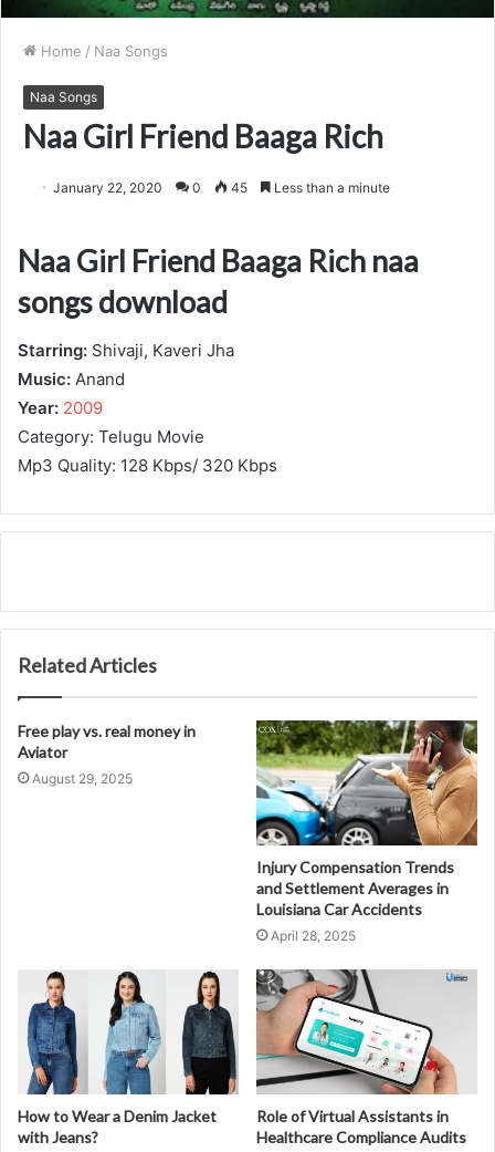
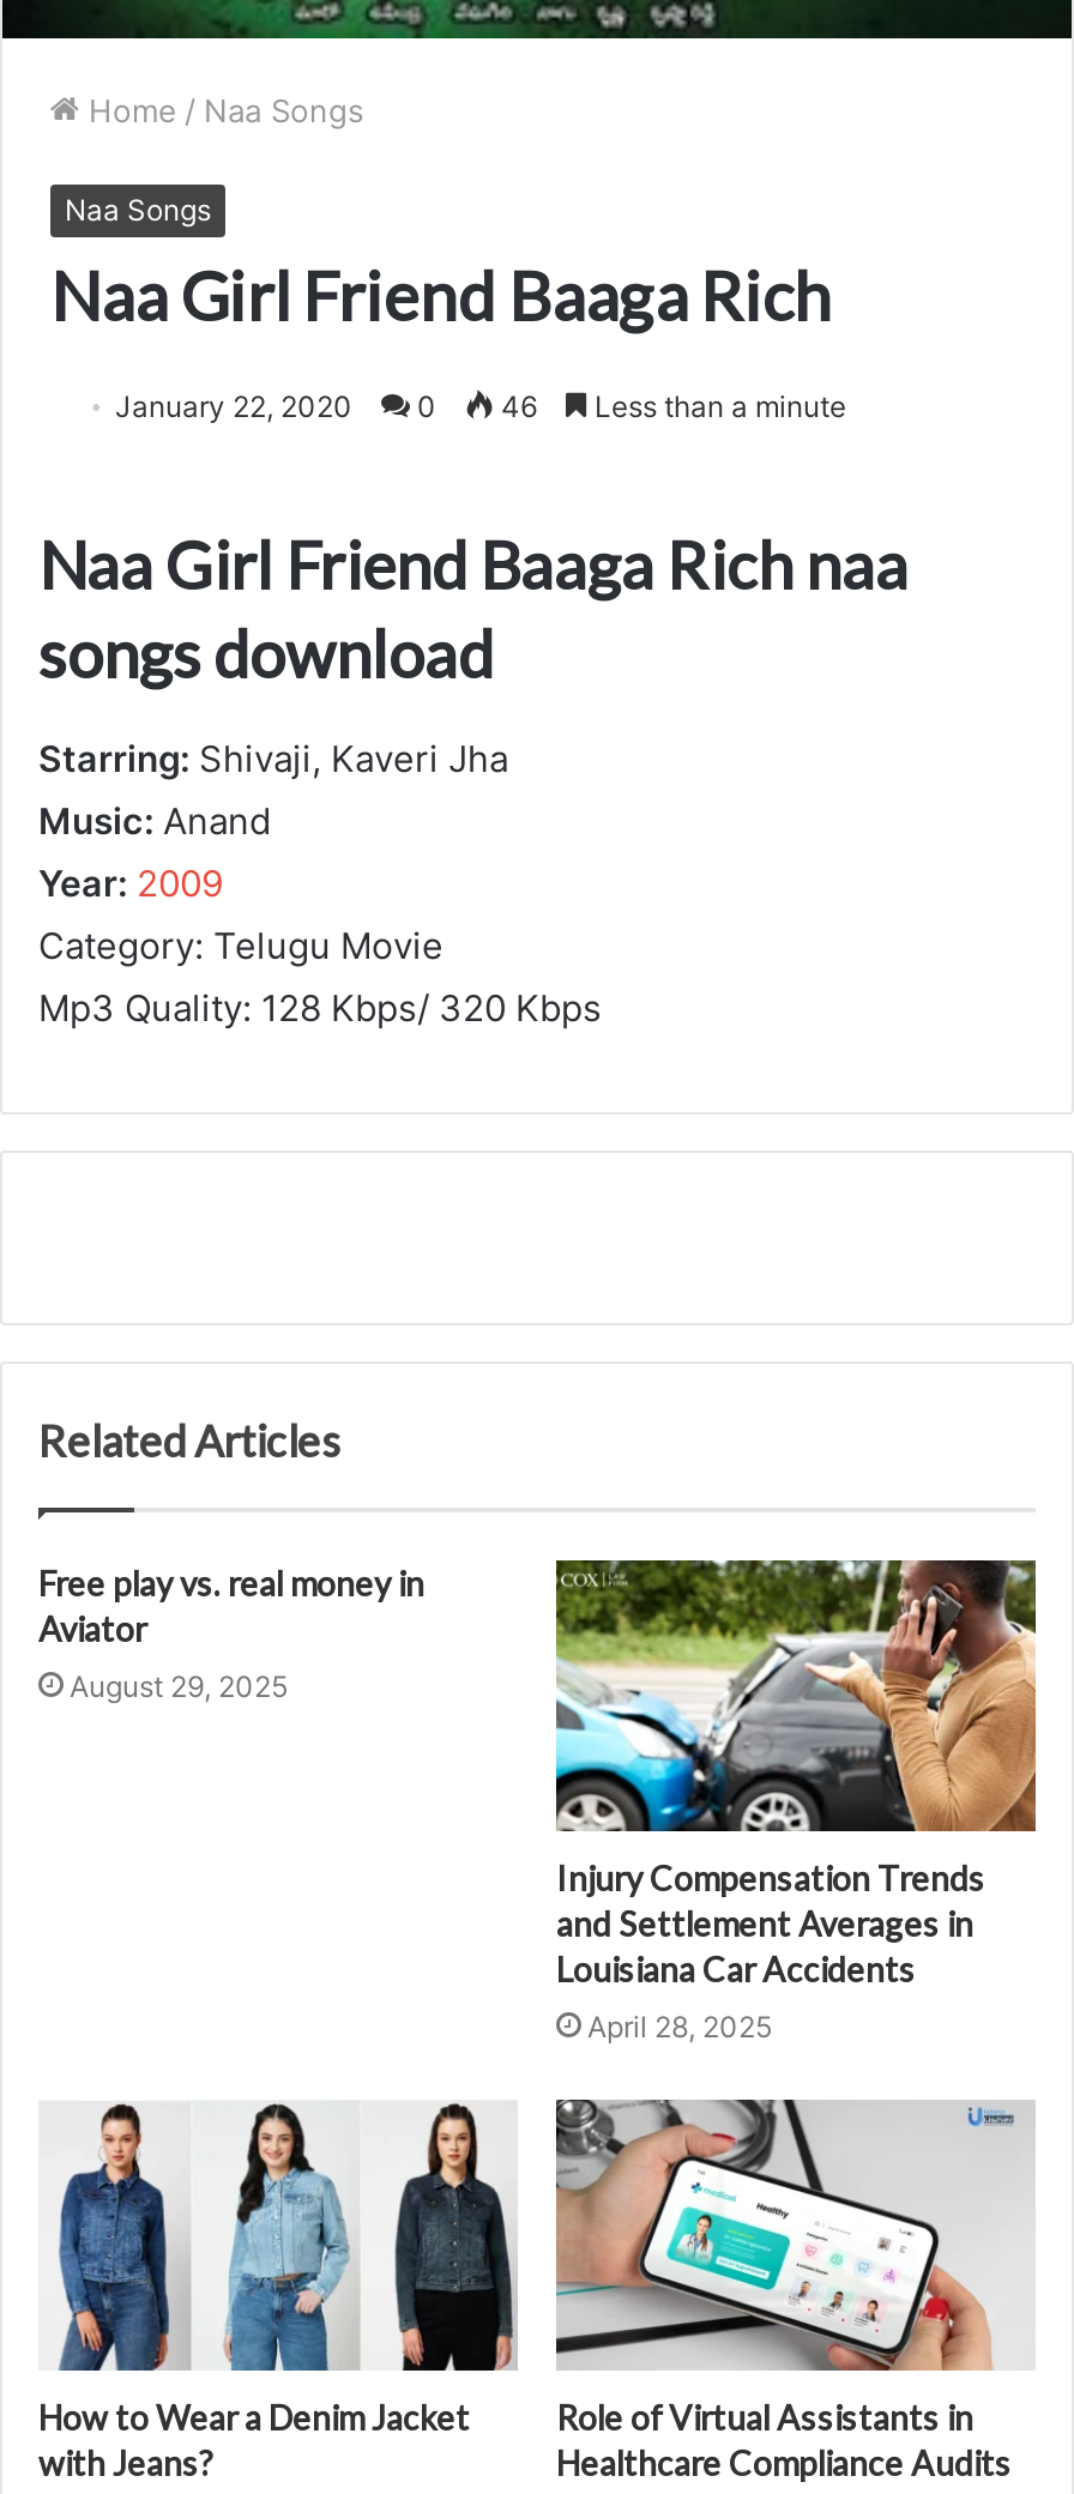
- January 22, 2020 0 45 Less than a minute
+ January 22, 2020 0 46 Less than a minute
